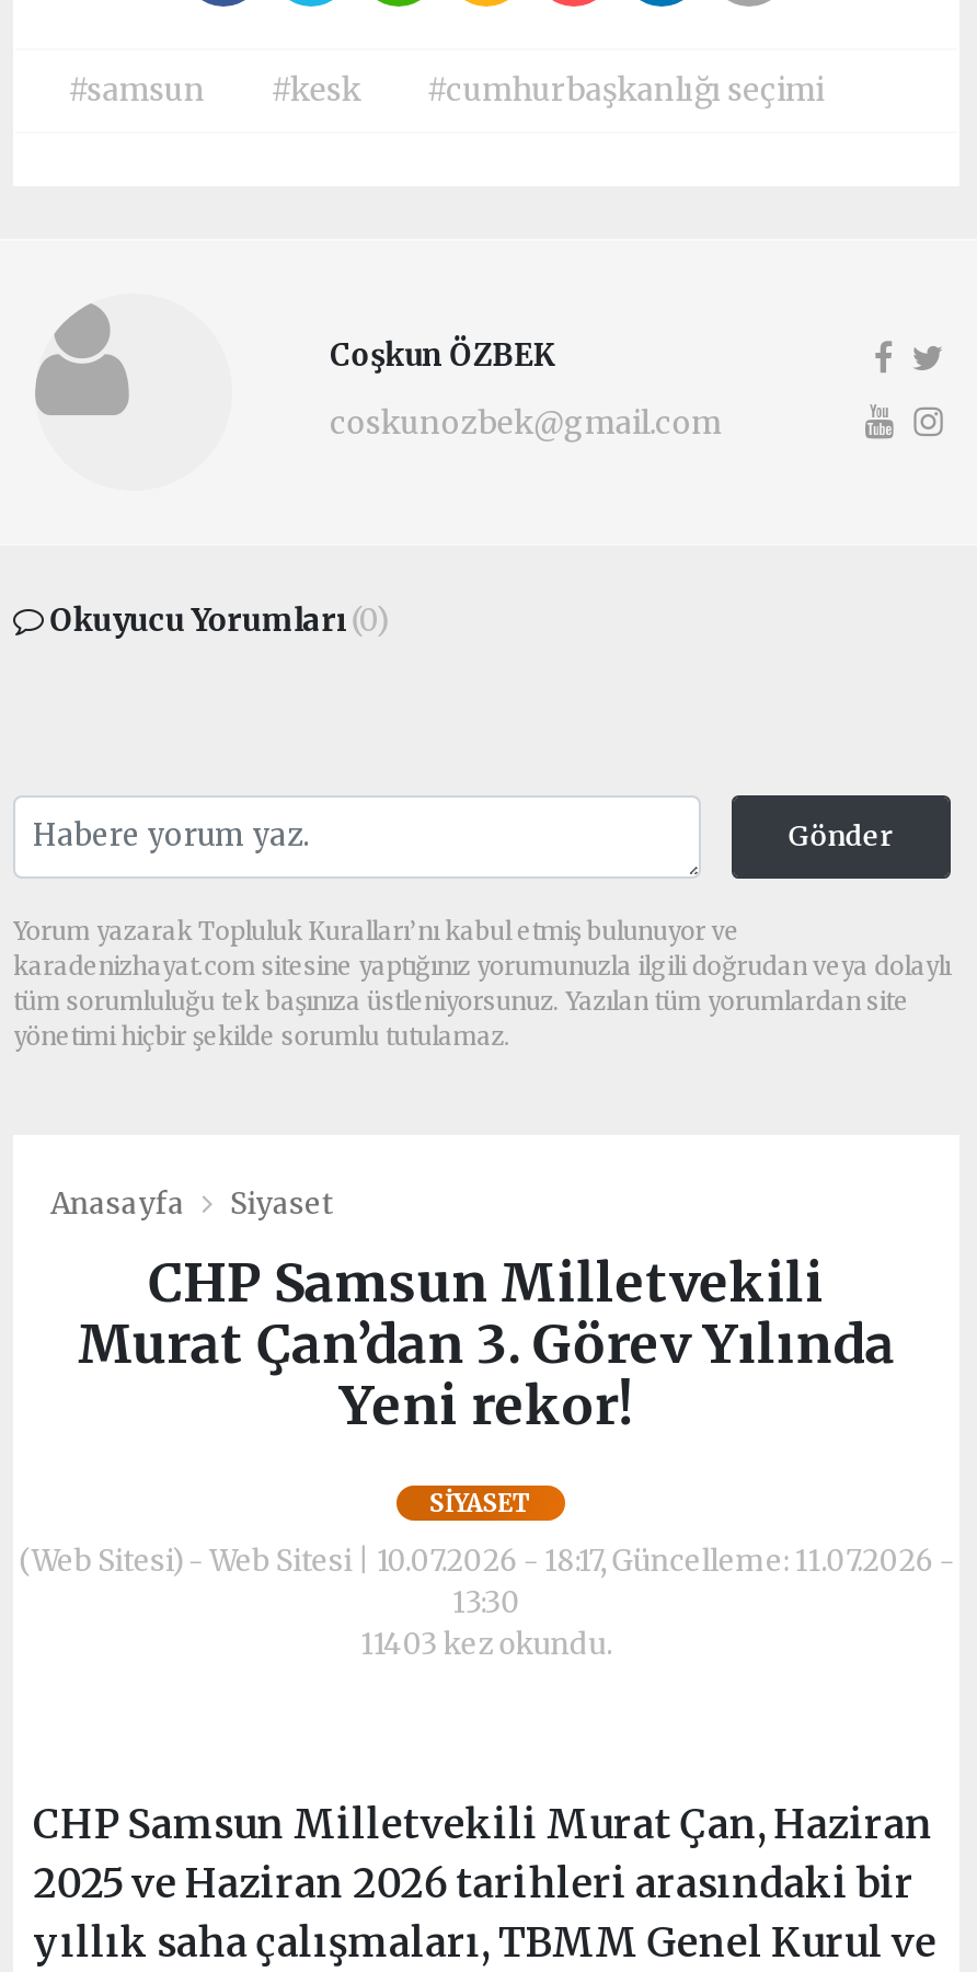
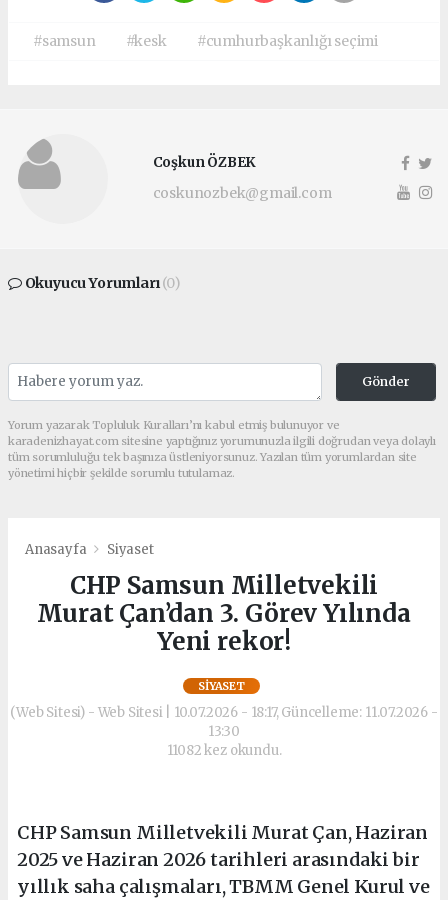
- 11403 kez okundu.
+ 11082 kez okundu.
